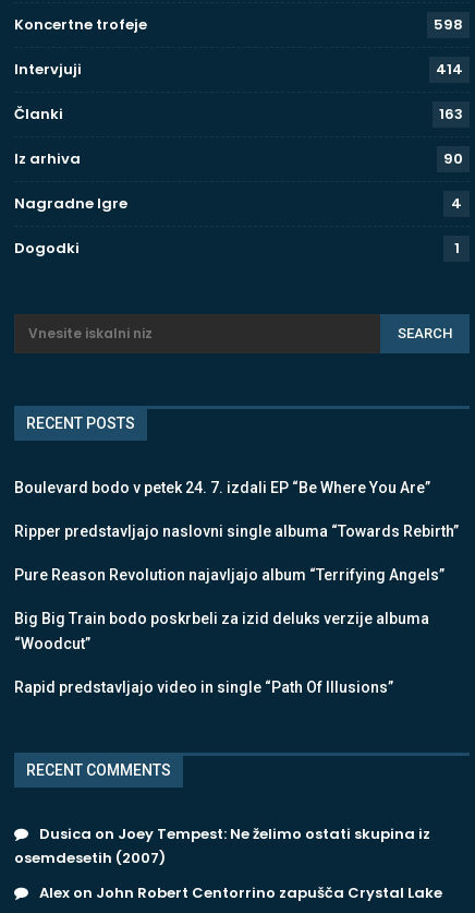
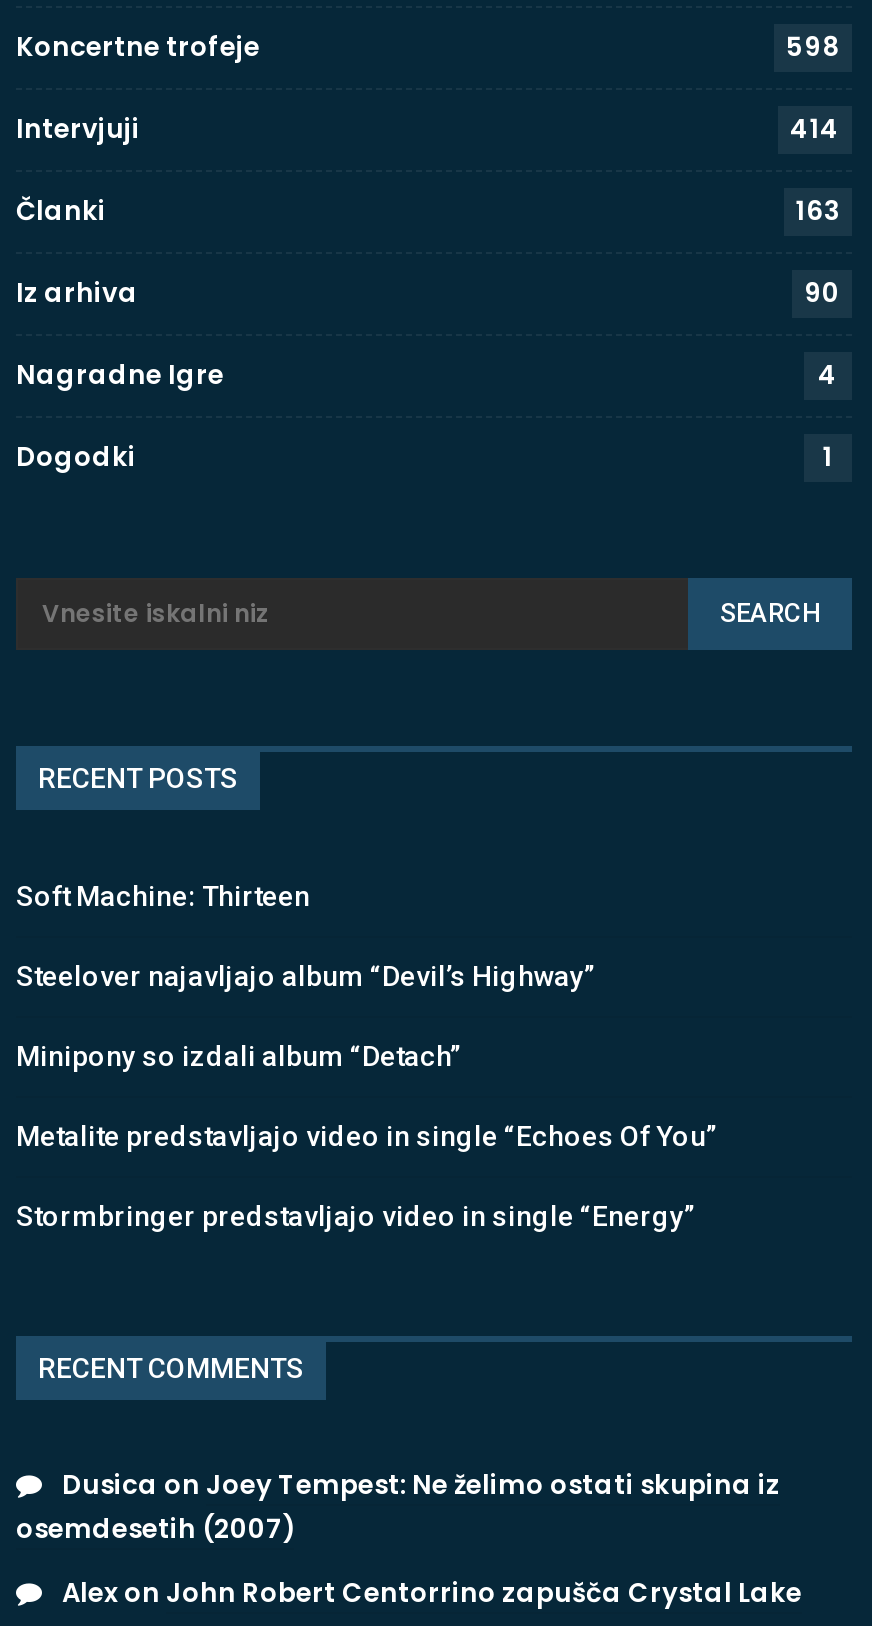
- Boulevard bodo v petek 24. 7. izdali EP “Be Where You Are”
+ Soft Machine: Thirteen

- Ripper predstavljajo naslovni single albuma “Towards Rebirth”
+ Steelover najavljajo album “Devil’s Highway”

- Pure Reason Revolution najavljajo album “Terrifying Angels”
+ Minipony so izdali album “Detach”

- Big Big Train bodo poskrbeli za izid deluks verzije albuma
- “Woodcut”
+ Metalite predstavljajo video in single “Echoes Of You”

- Rapid predstavljajo video in single “Path Of Illusions”
+ Stormbringer predstavljajo video in single “Energy”
